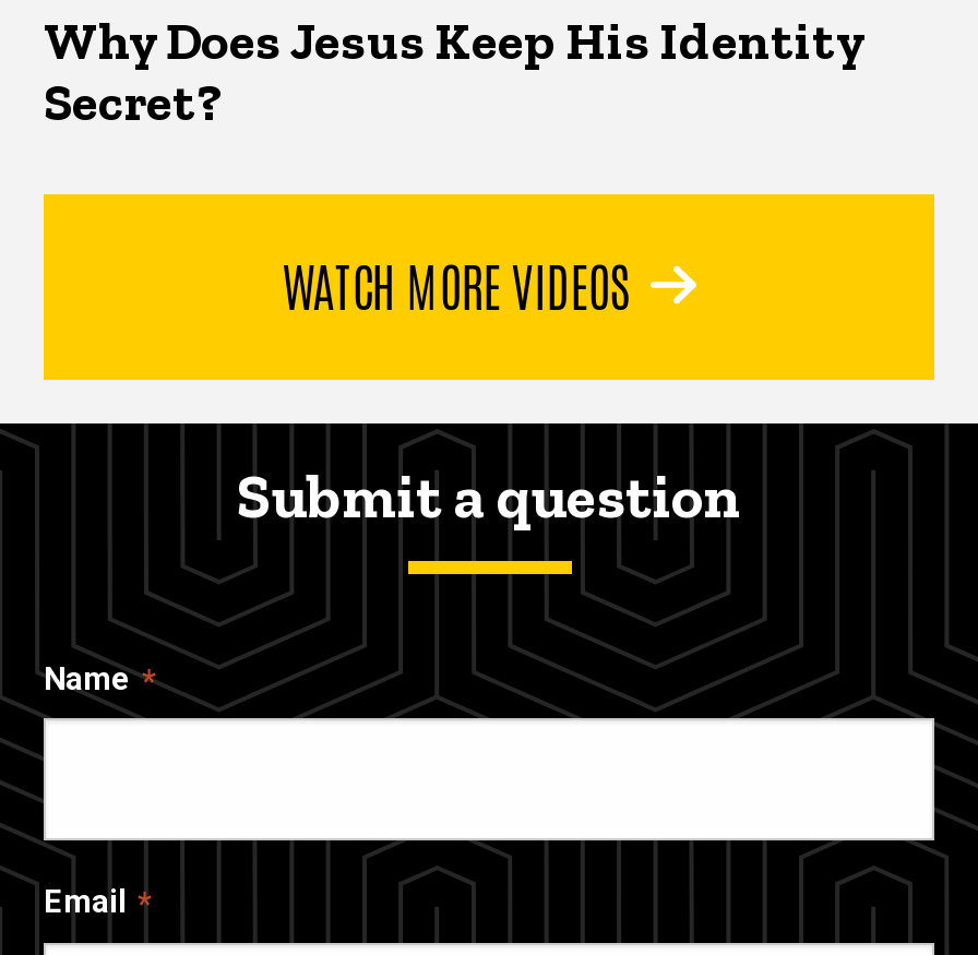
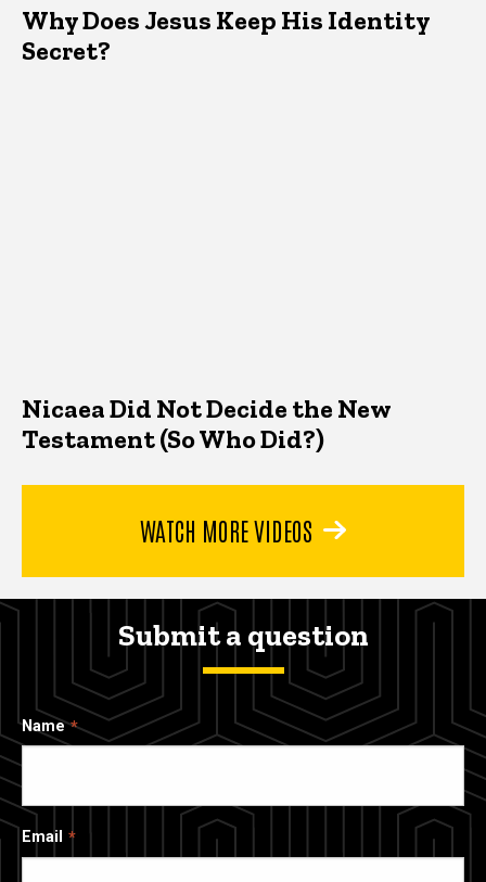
+ Nicaea Did Not Decide the New
+ Testament (So Who Did?)
